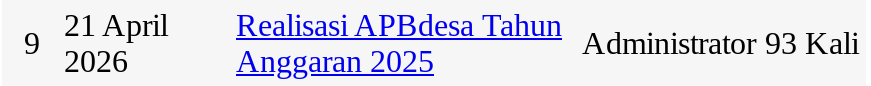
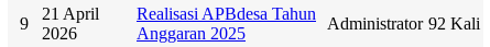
- Administrator 93 Kali
+ Administrator 92 Kali
